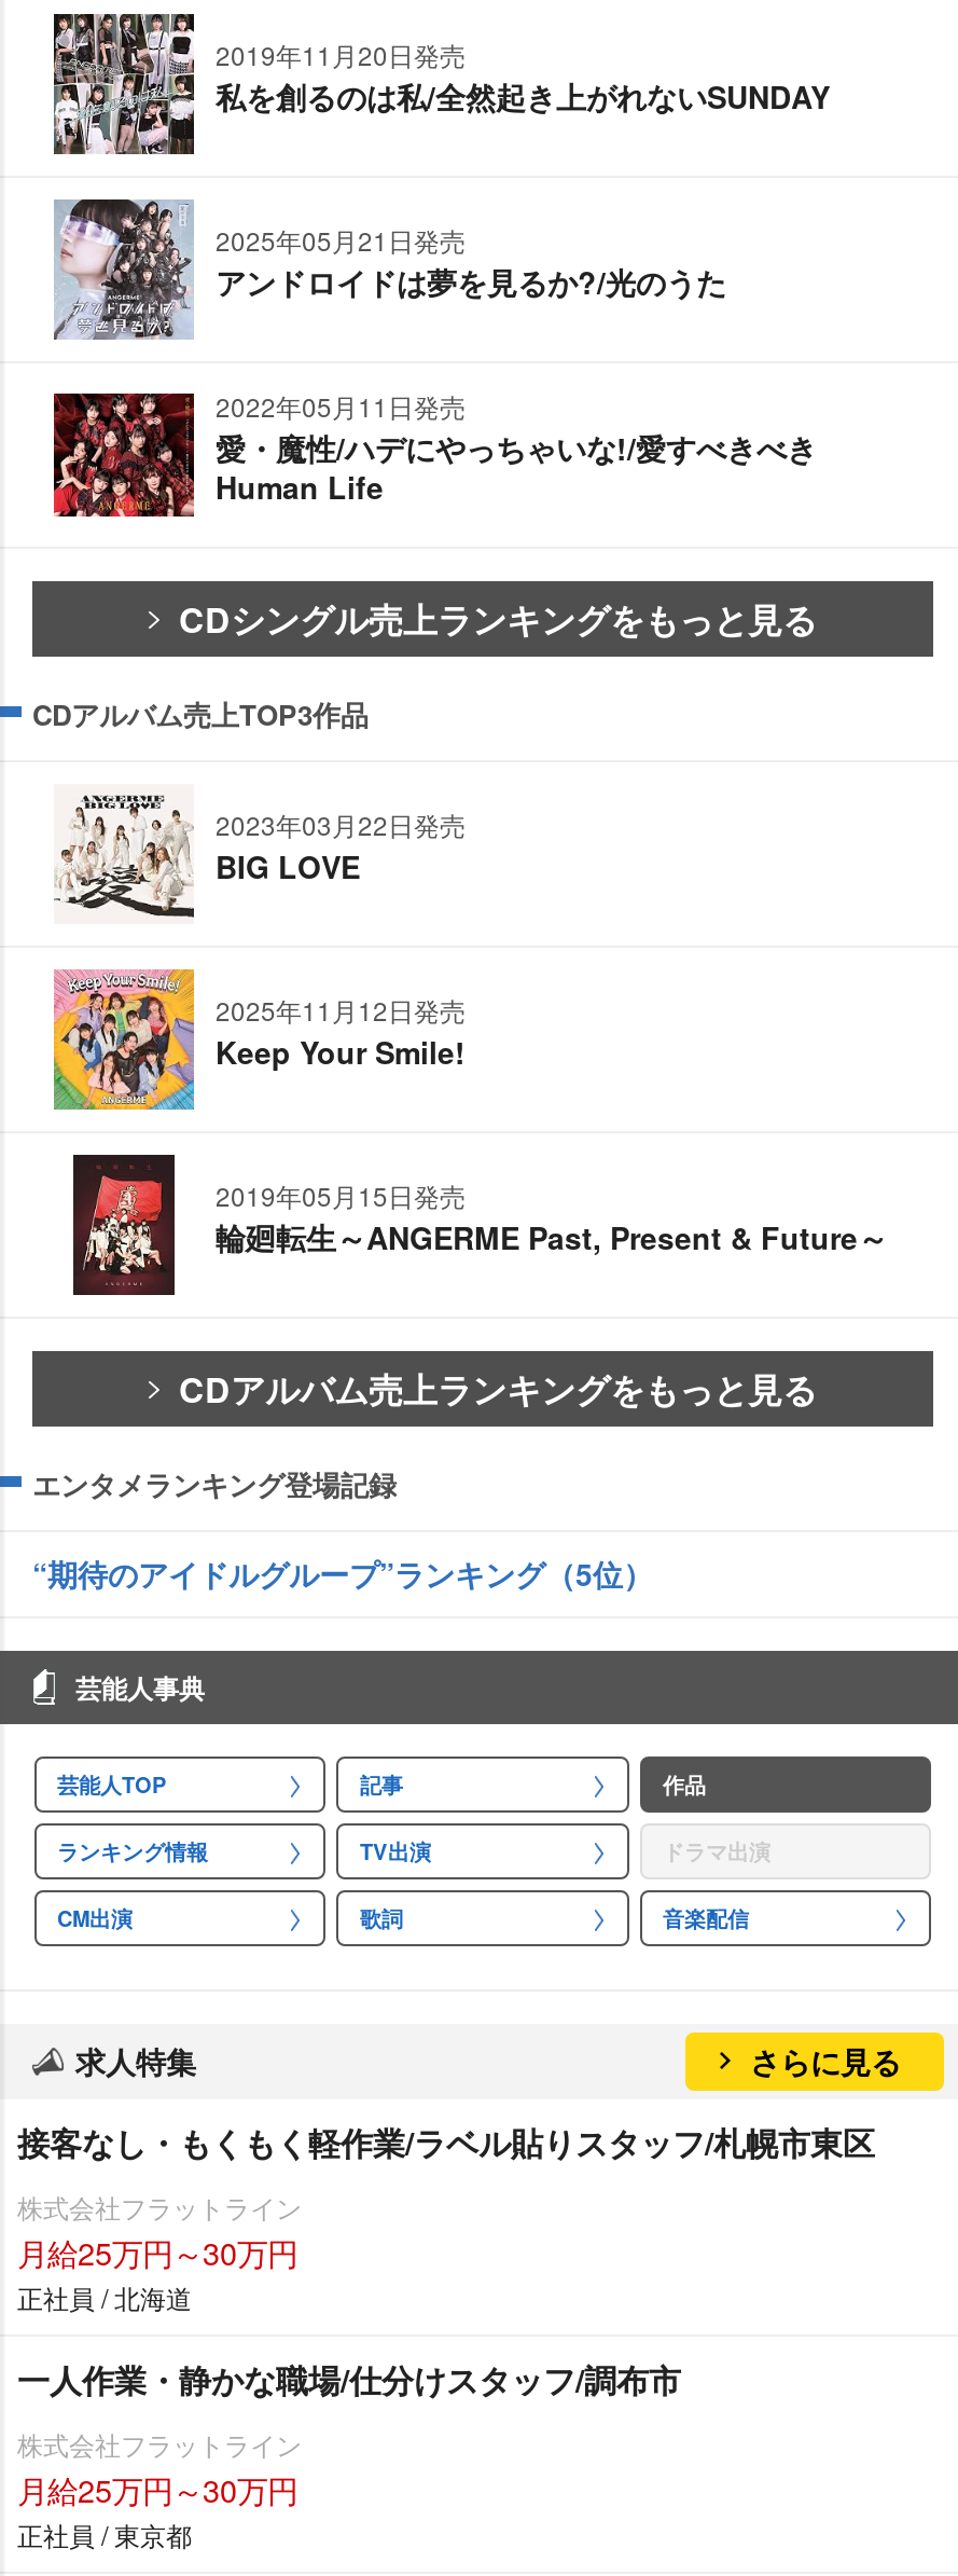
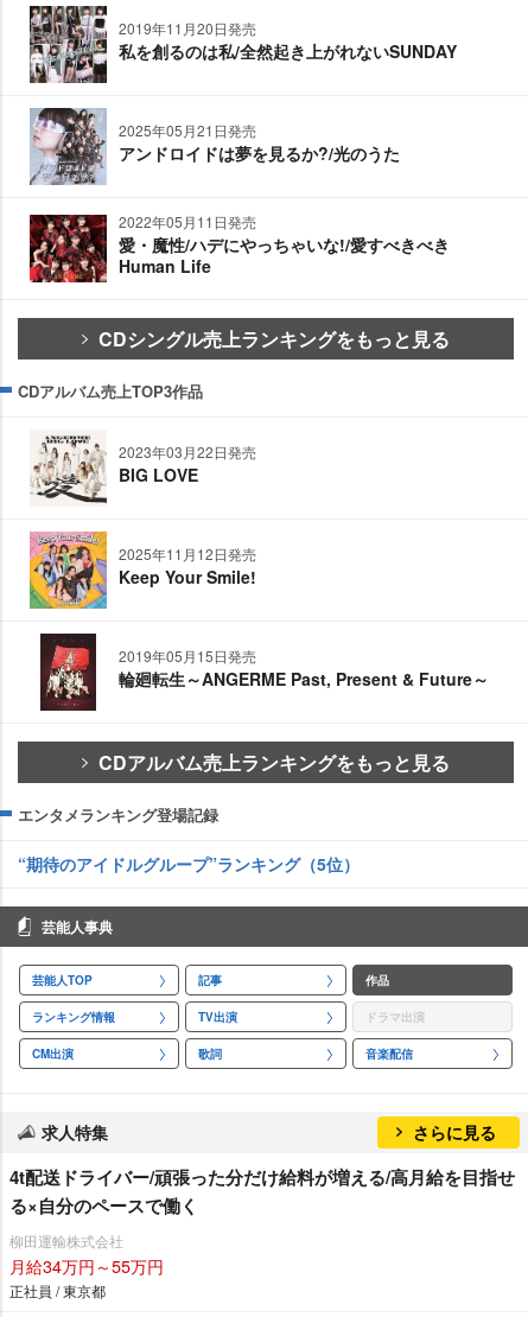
- 接客なし・もくもく軽作業/ラベル貼りスタッフ/札幌市東区
- 株式会社フラットライン
- 月給25万円～30万円
- 正社員 / 北海道
- 一人作業・静かな職場/仕分けスタッフ/調布市
- 株式会社フラットライン
- 月給25万円～30万円
+ 4t配送ドライバー/頑張った分だけ給料が増える/高月給を目指せ
+ る×自分のペースで働く
+ 柳田運輸株式会社
+ 月給34万円～55万円
